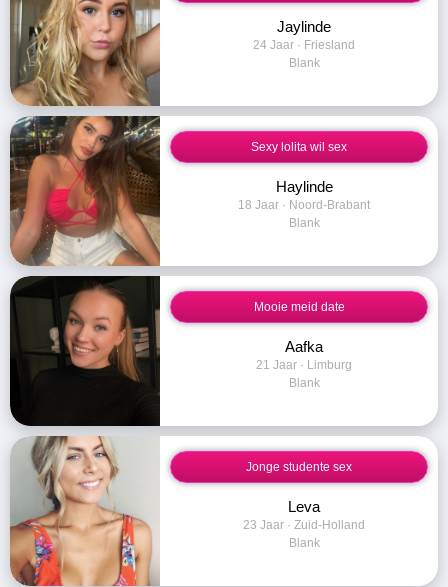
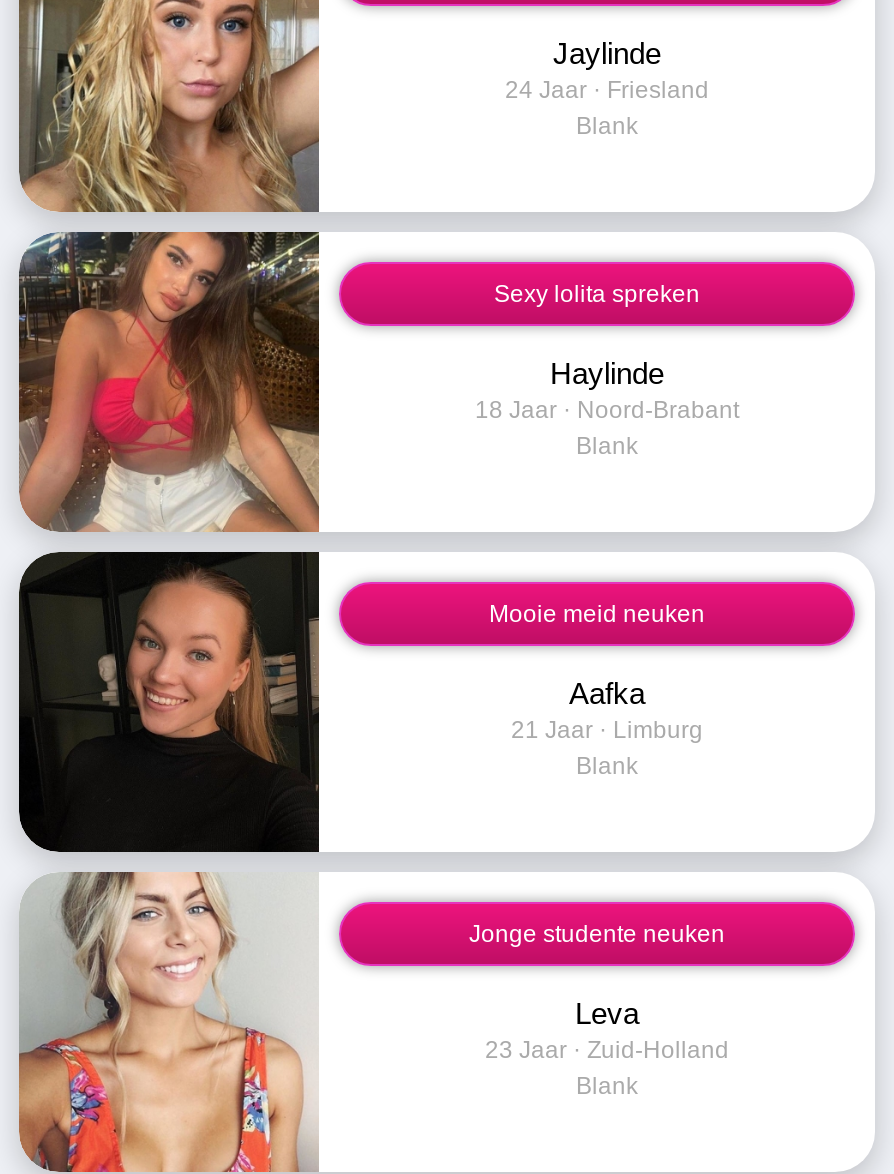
- Sexy lolita wil sex
+ Sexy lolita spreken

- Mooie meid date
+ Mooie meid neuken

- Jonge studente sex
+ Jonge studente neuken
